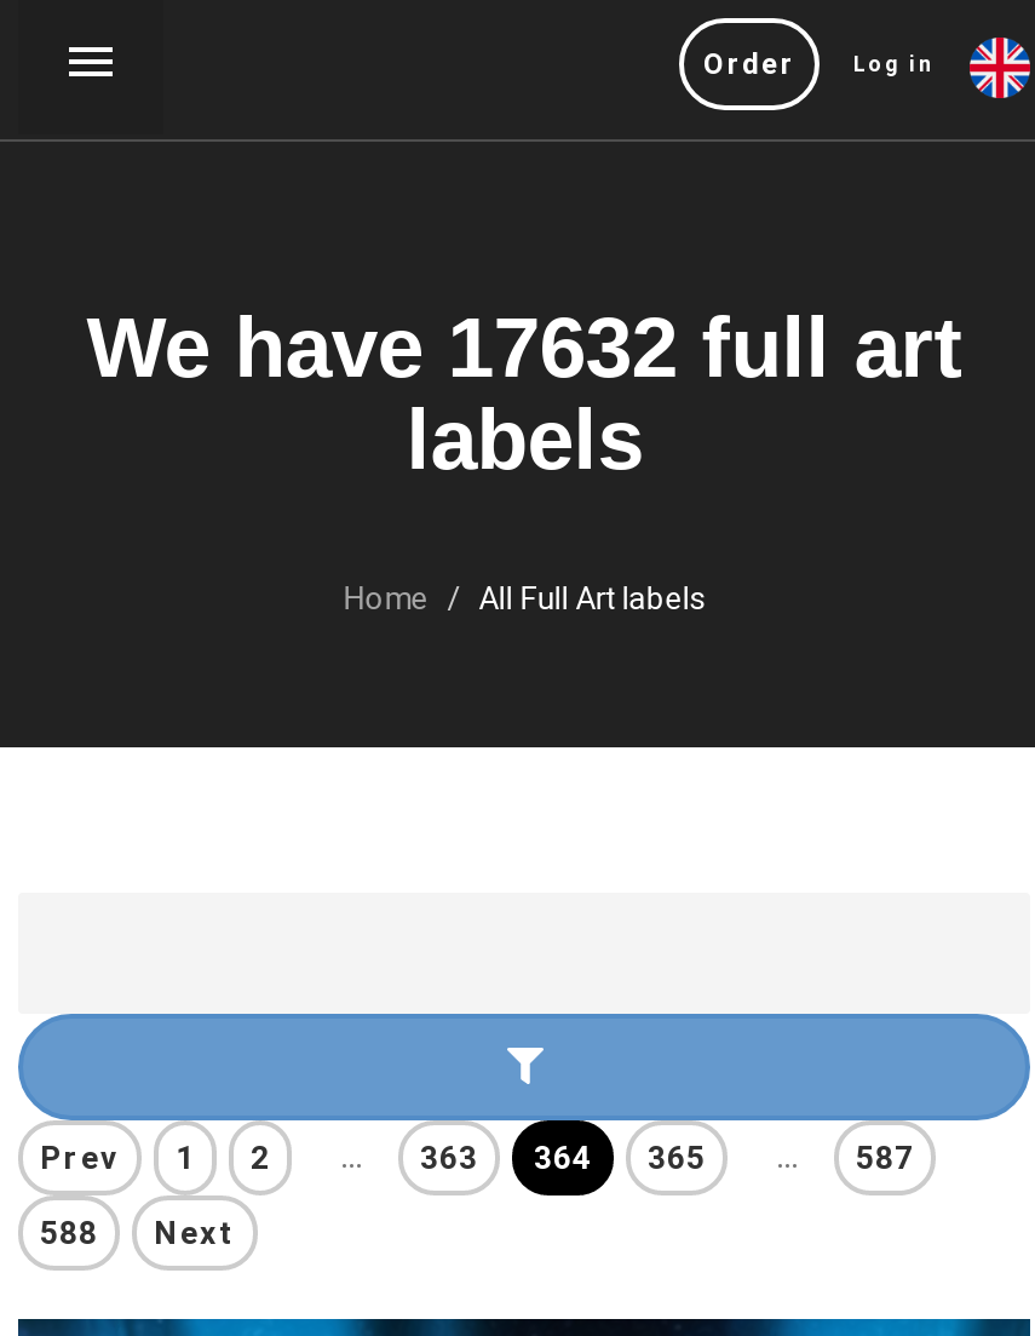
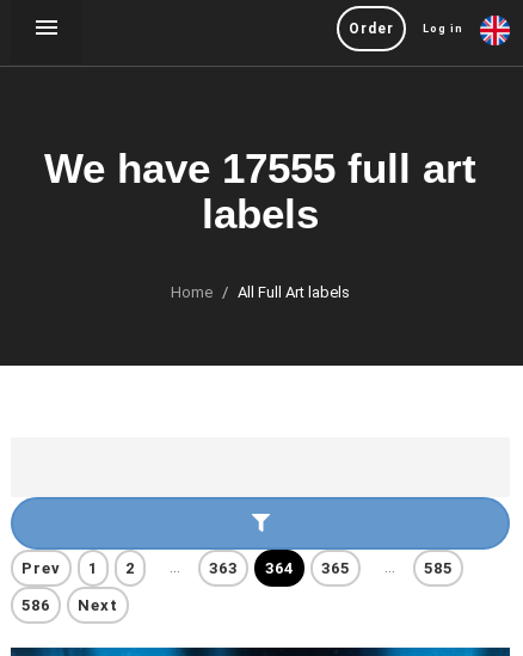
- We have 17632 full art
+ We have 17555 full art

- 587
+ 585

- 588 Next
+ 586 Next
